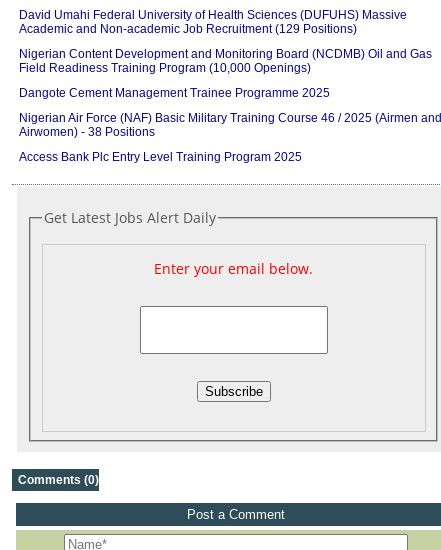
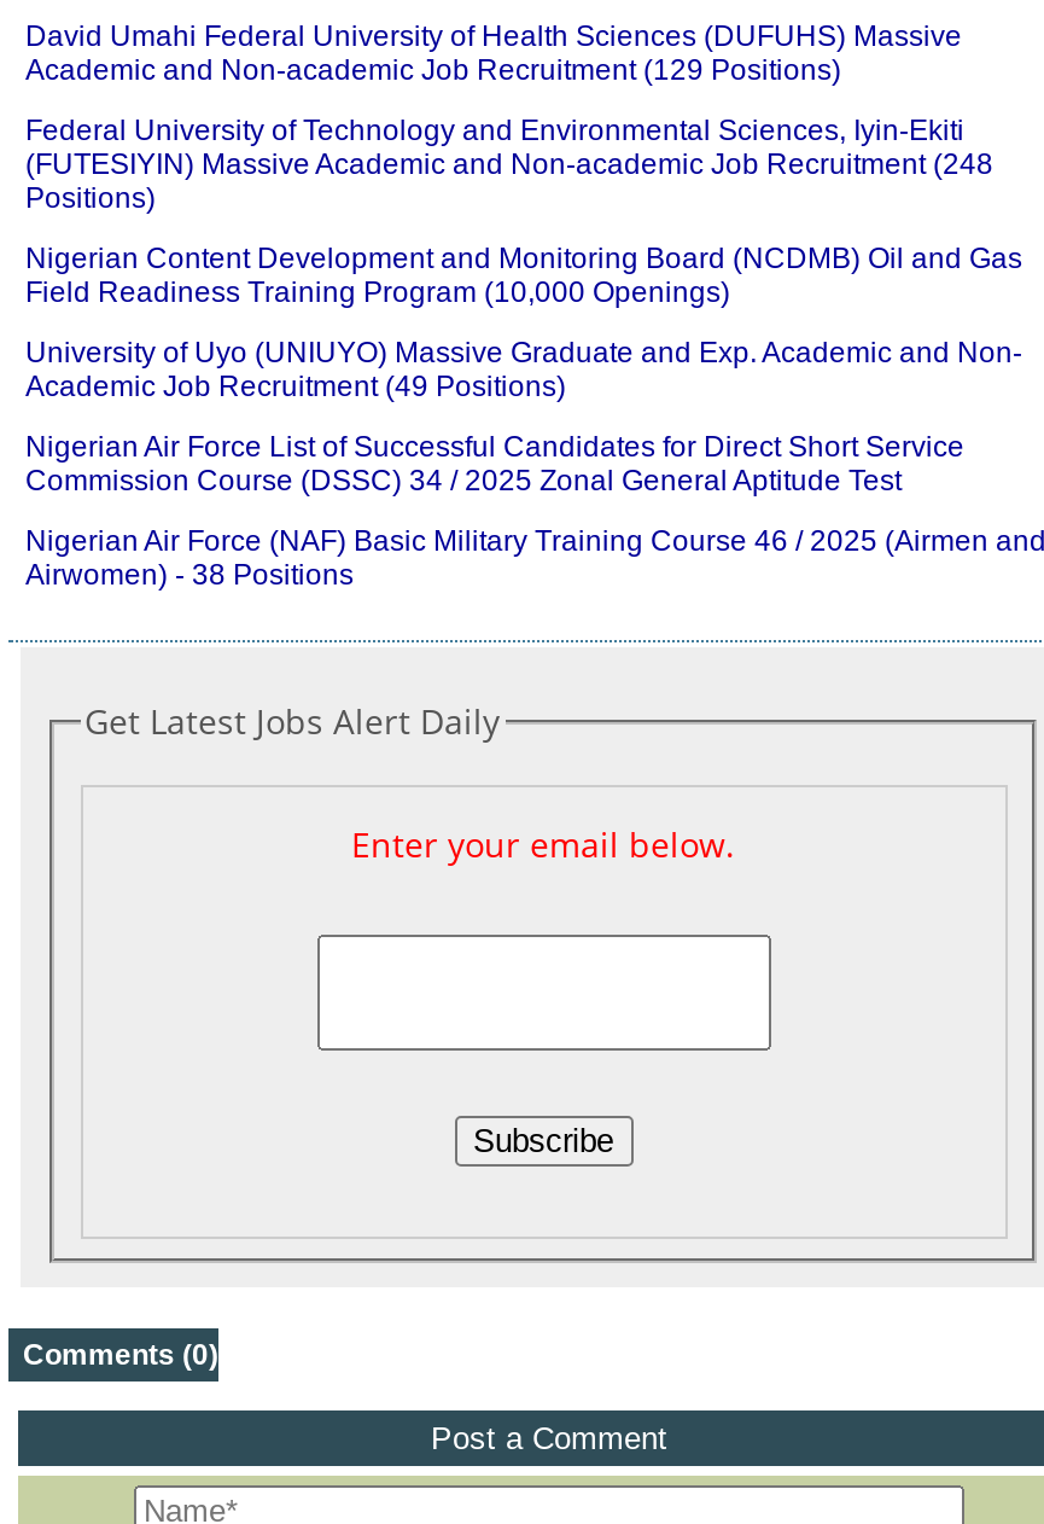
+ Federal University of Technology and Environmental Sciences, Iyin-Ekiti
+ (FUTESIYIN) Massive Academic and Non-academic Job Recruitment (248
+ Positions)

- Dangote Cement Management Trainee Programme 2025
+ University of Uyo (UNIUYO) Massive Graduate and Exp. Academic and Non-
+ Academic Job Recruitment (49 Positions)
+ Nigerian Air Force List of Successful Candidates for Direct Short Service
+ Commission Course (DSSC) 34 / 2025 Zonal General Aptitude Test

moved down: Nigerian Air Force (NAF) Basic Military Training Course 46 / 2025 (Airmen and | Airwomen) - 38 Positions

- Access Bank Plc Entry Level Training Program 2025
